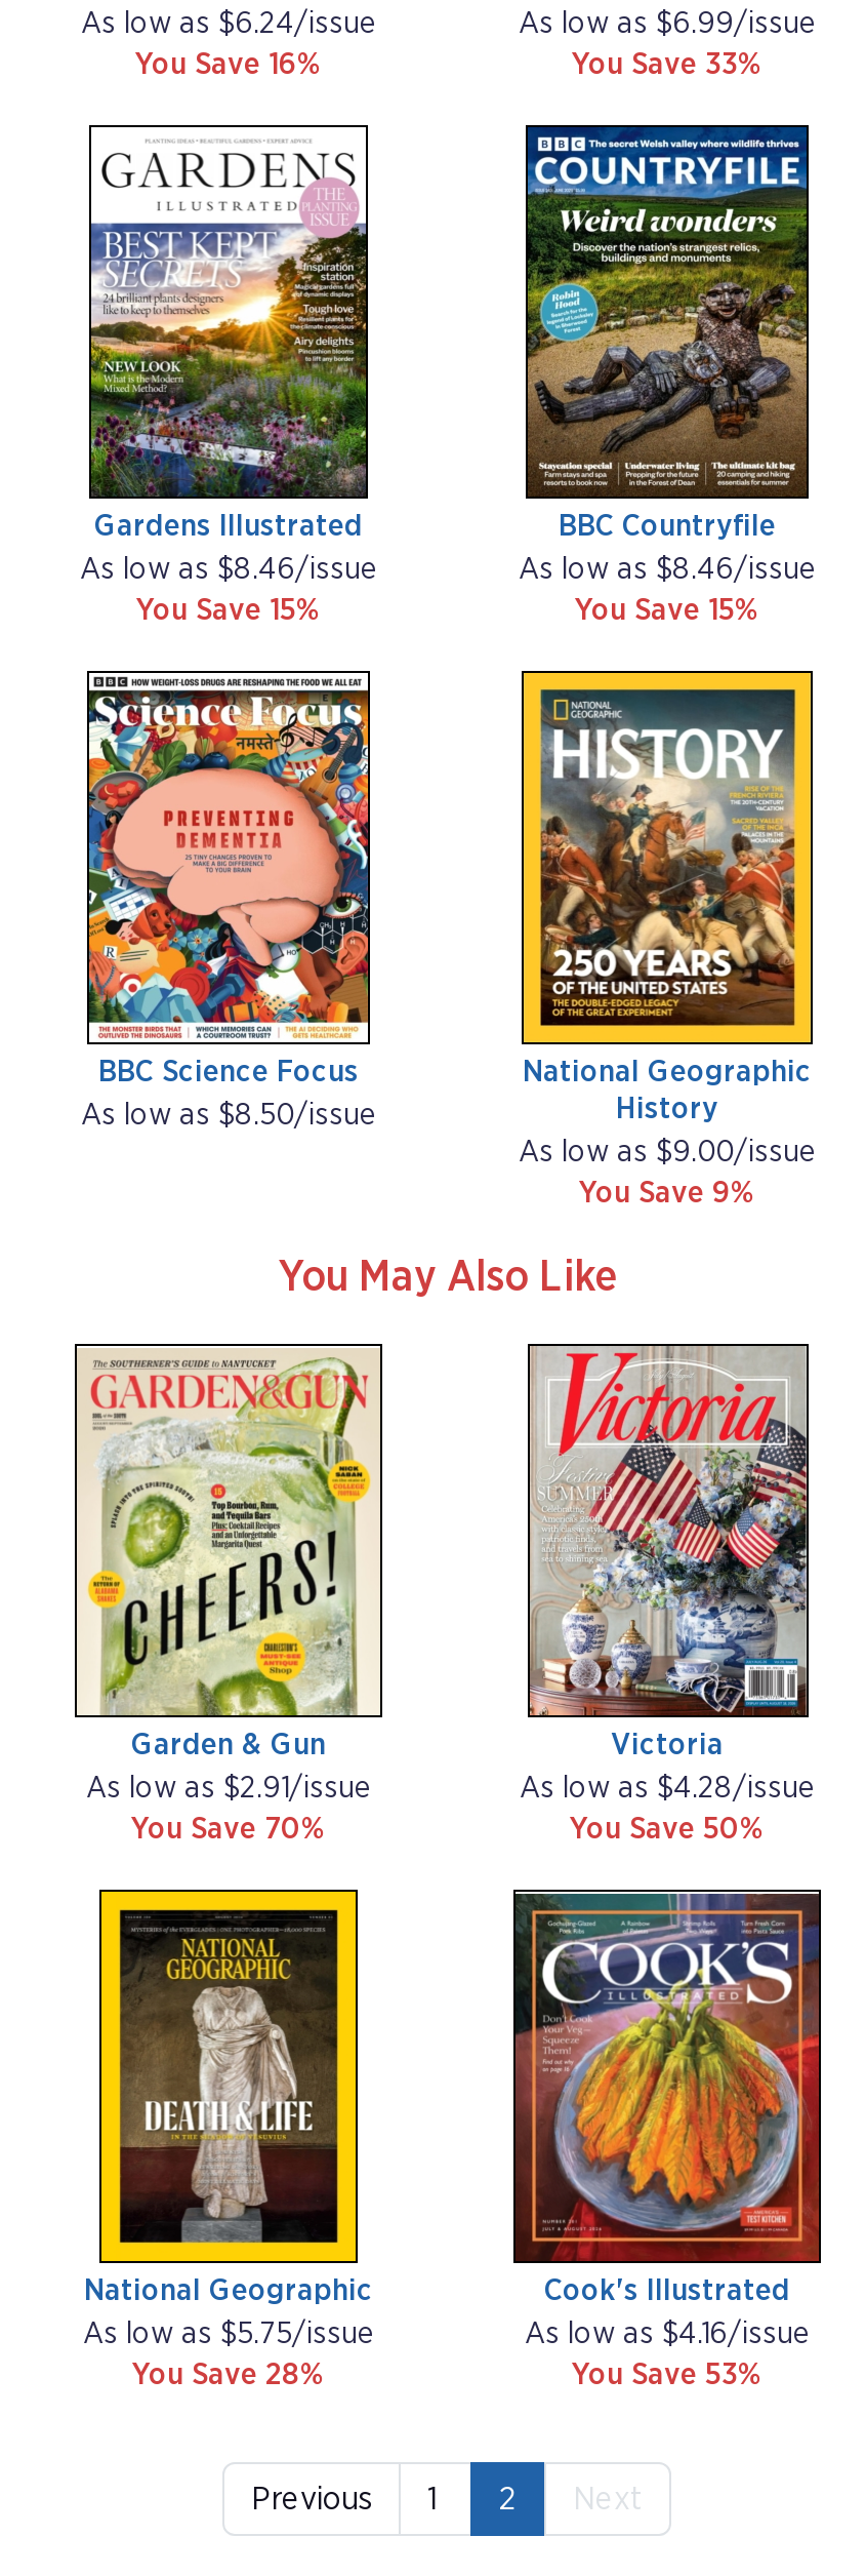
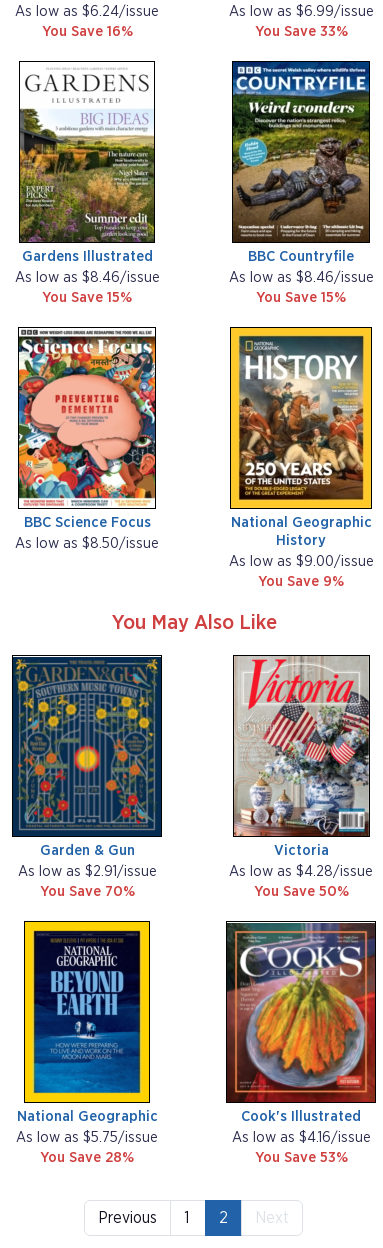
- [image]
+ [image]

- [image]
+ [image]

- [image]
+ [image]
